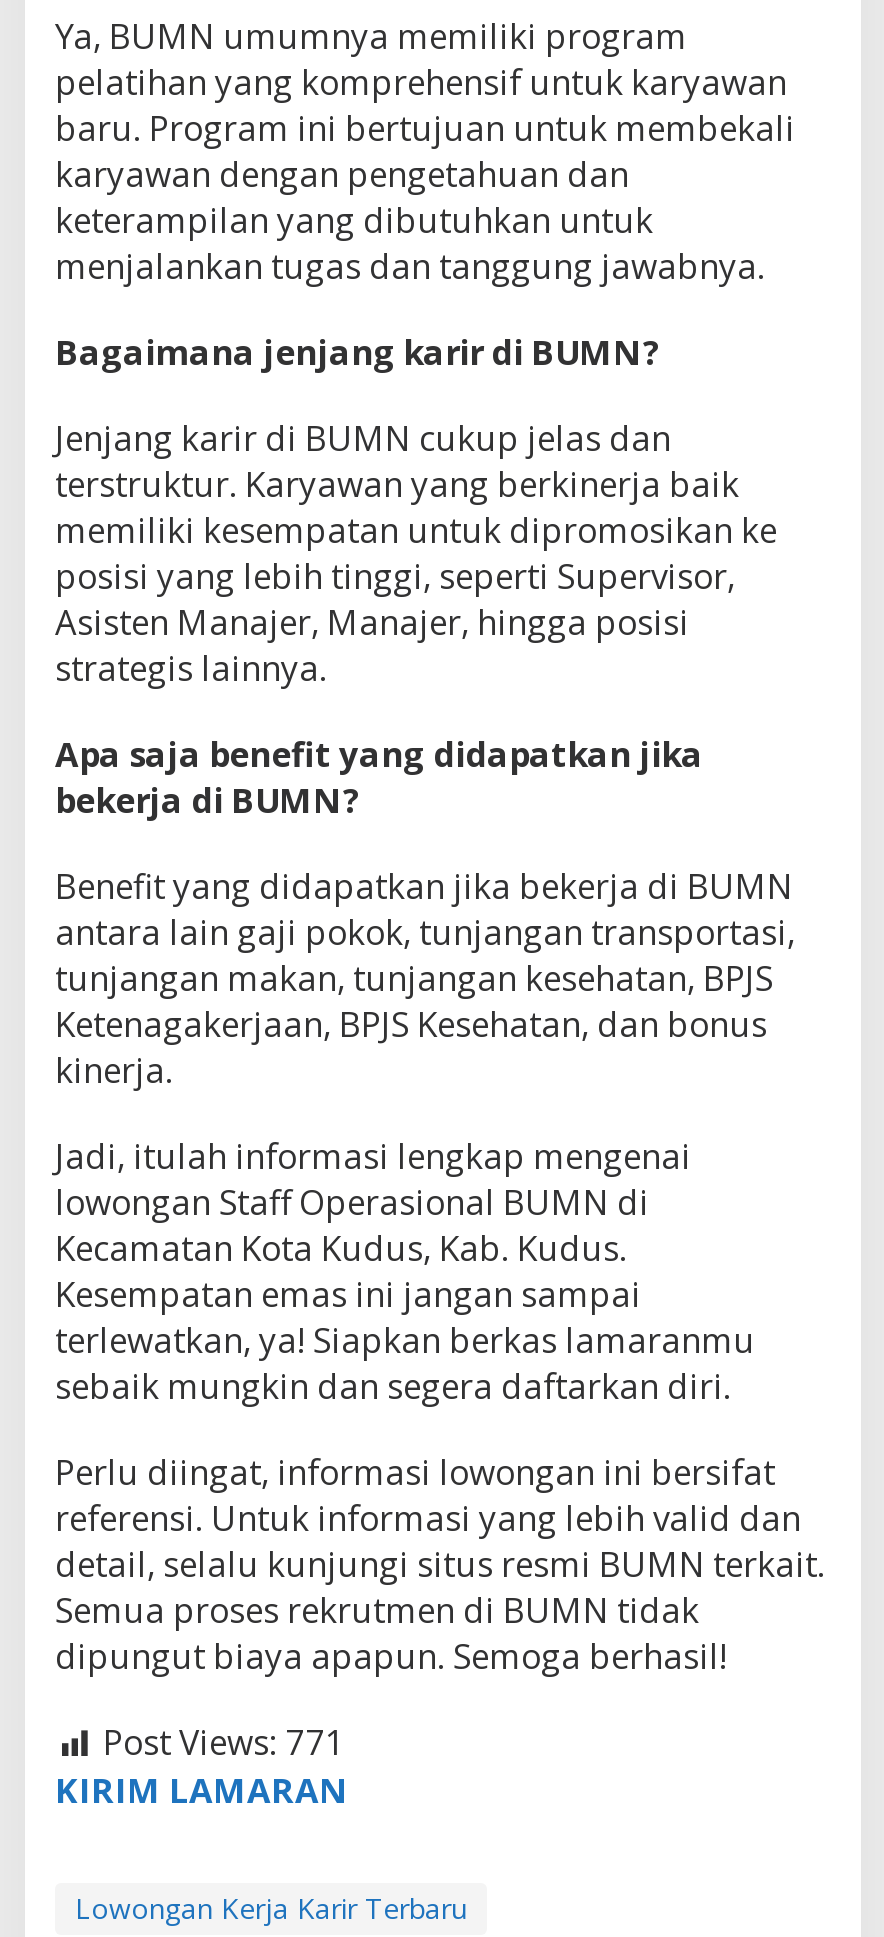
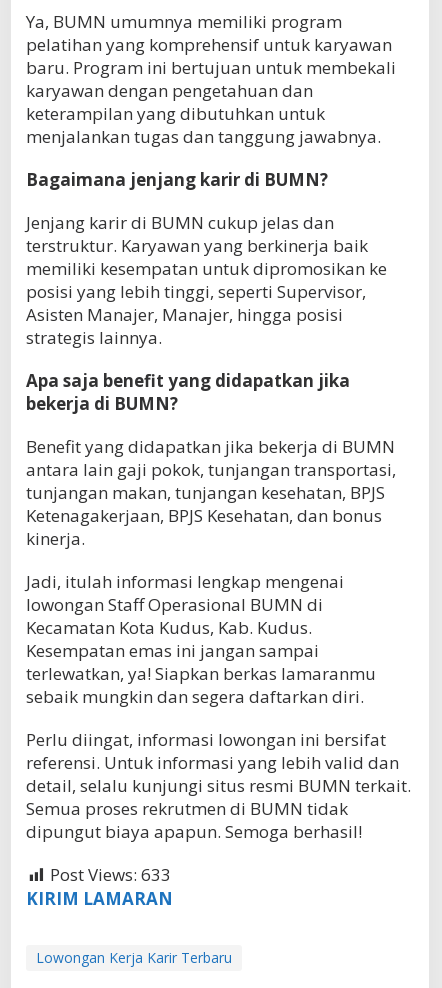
- Post Views: 771
+ Post Views: 633
